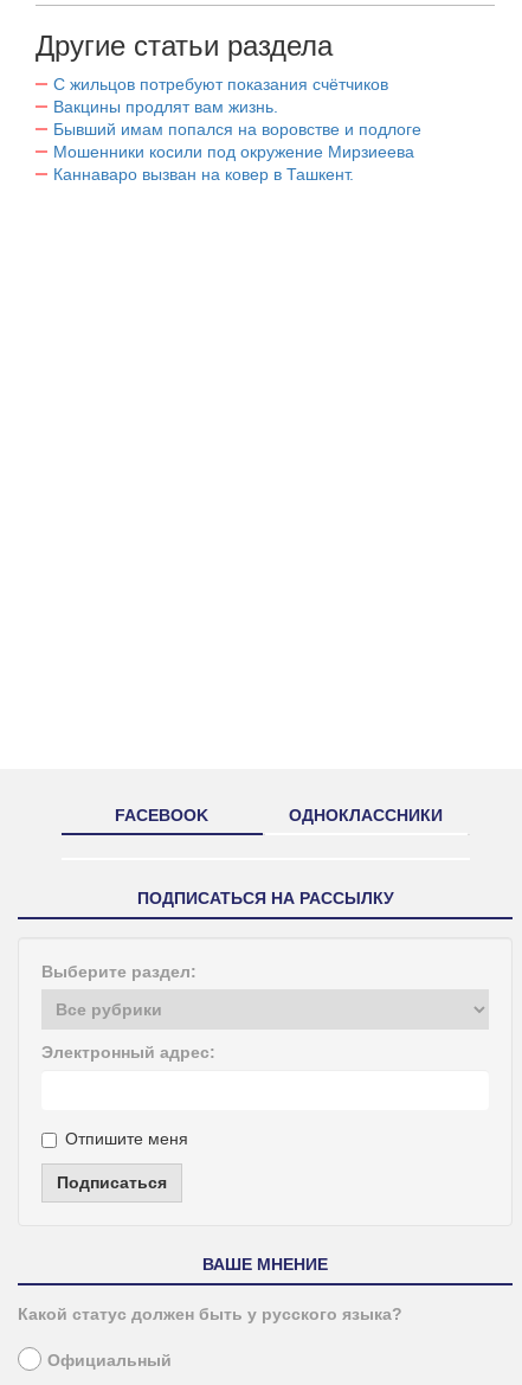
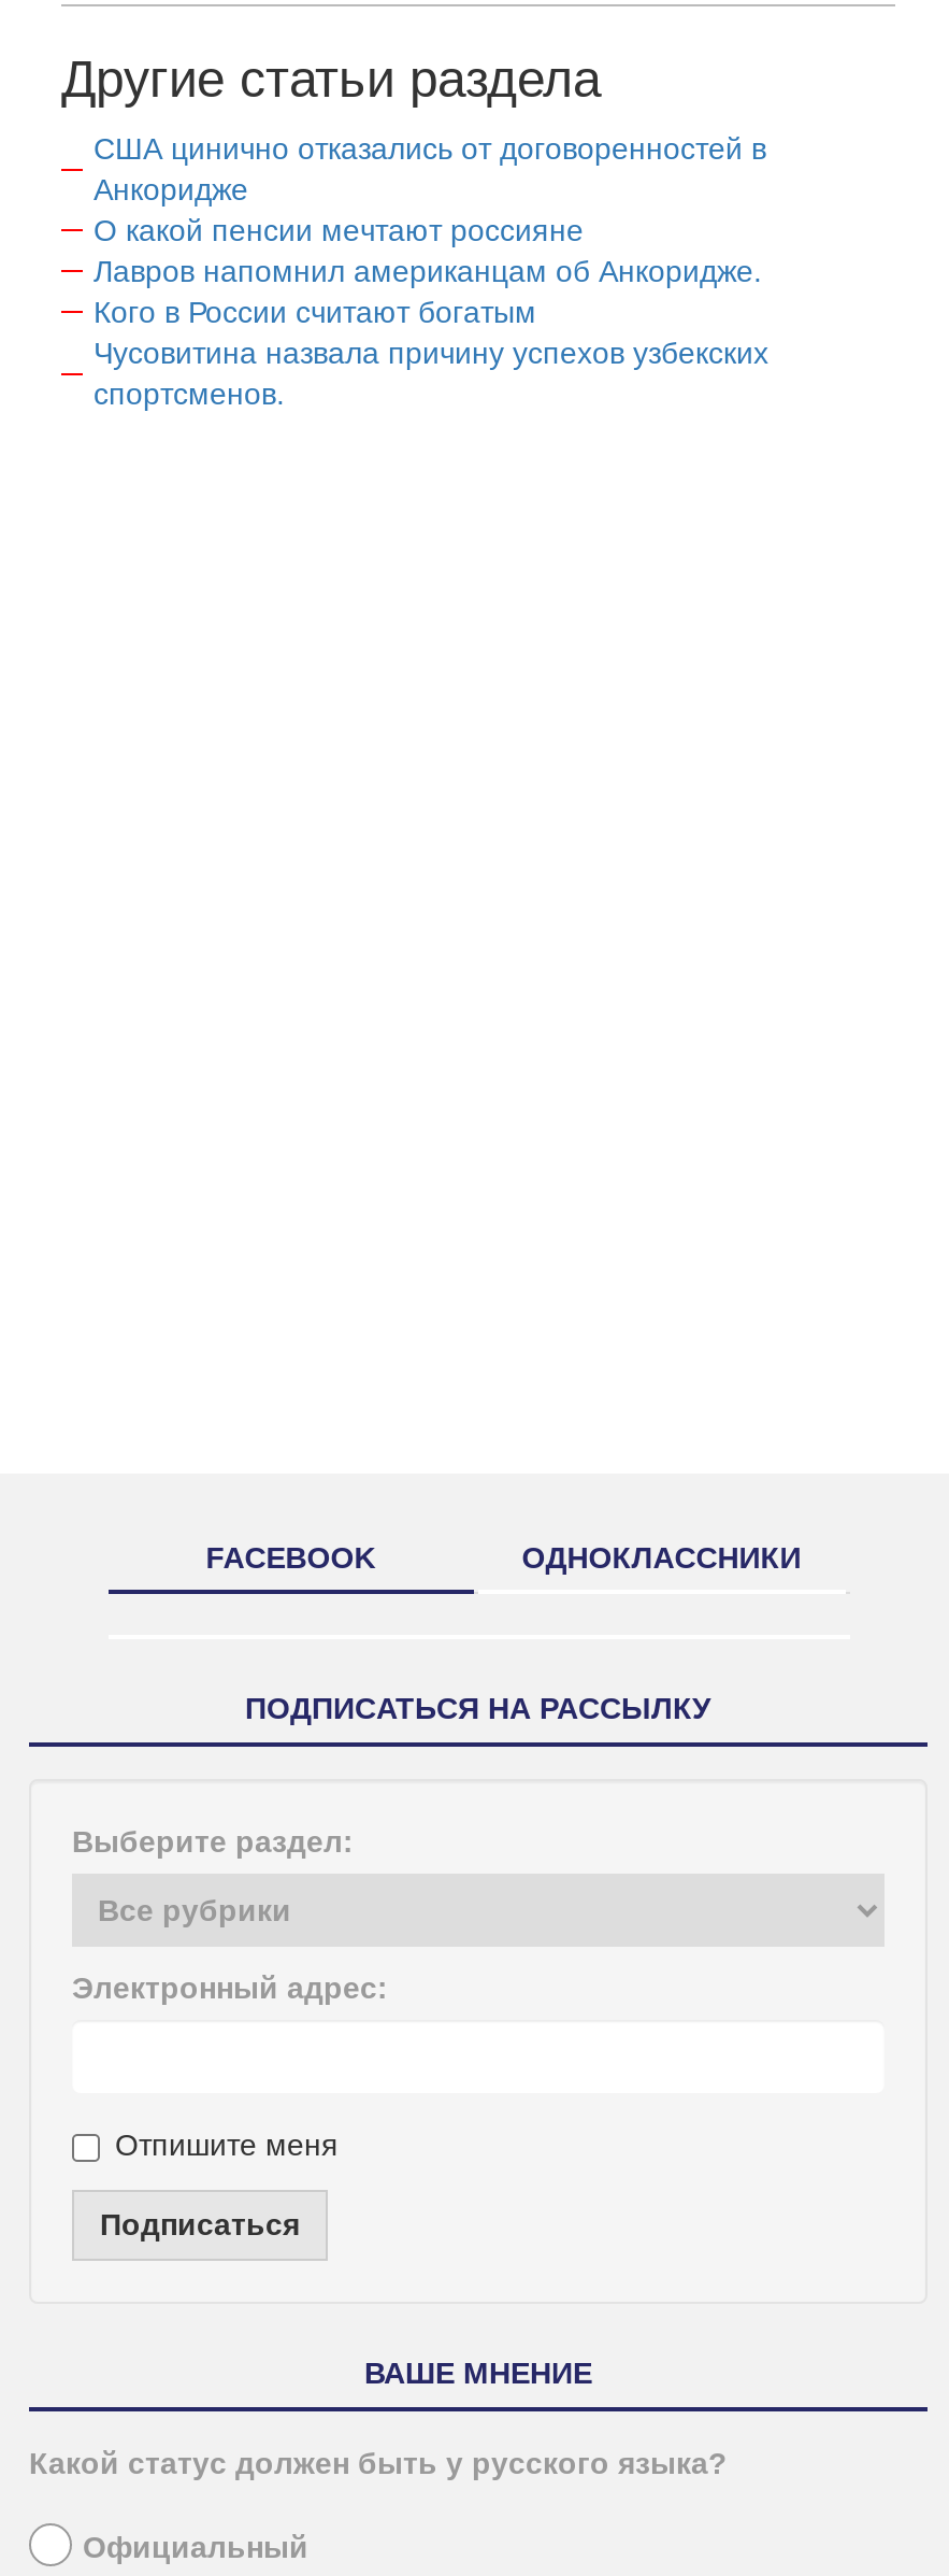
- С жильцов потребуют показания счётчиков
- Вакцины продлят вам жизнь.
- Бывший имам попался на воровстве и подлоге
- Мошенники косили под окружение Мирзиеева
- Каннаваро вызван на ковер в Ташкент.
+ США цинично отказались от договоренностей в
+ Анкоридже
+ О какой пенсии мечтают россияне
+ Лавров напомнил американцам об Анкоридже.
+ Кого в России считают богатым
+ Чусовитина назвала причину успехов узбекских
+ спортсменов.
